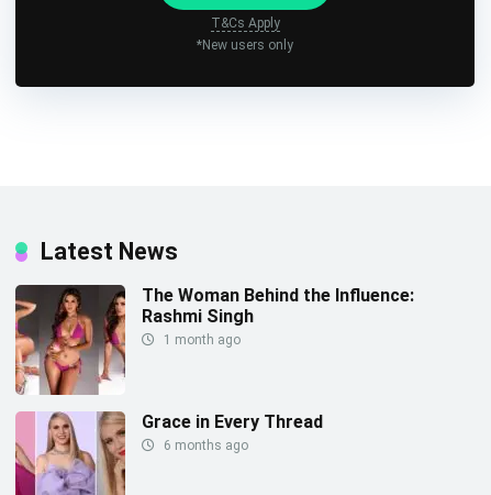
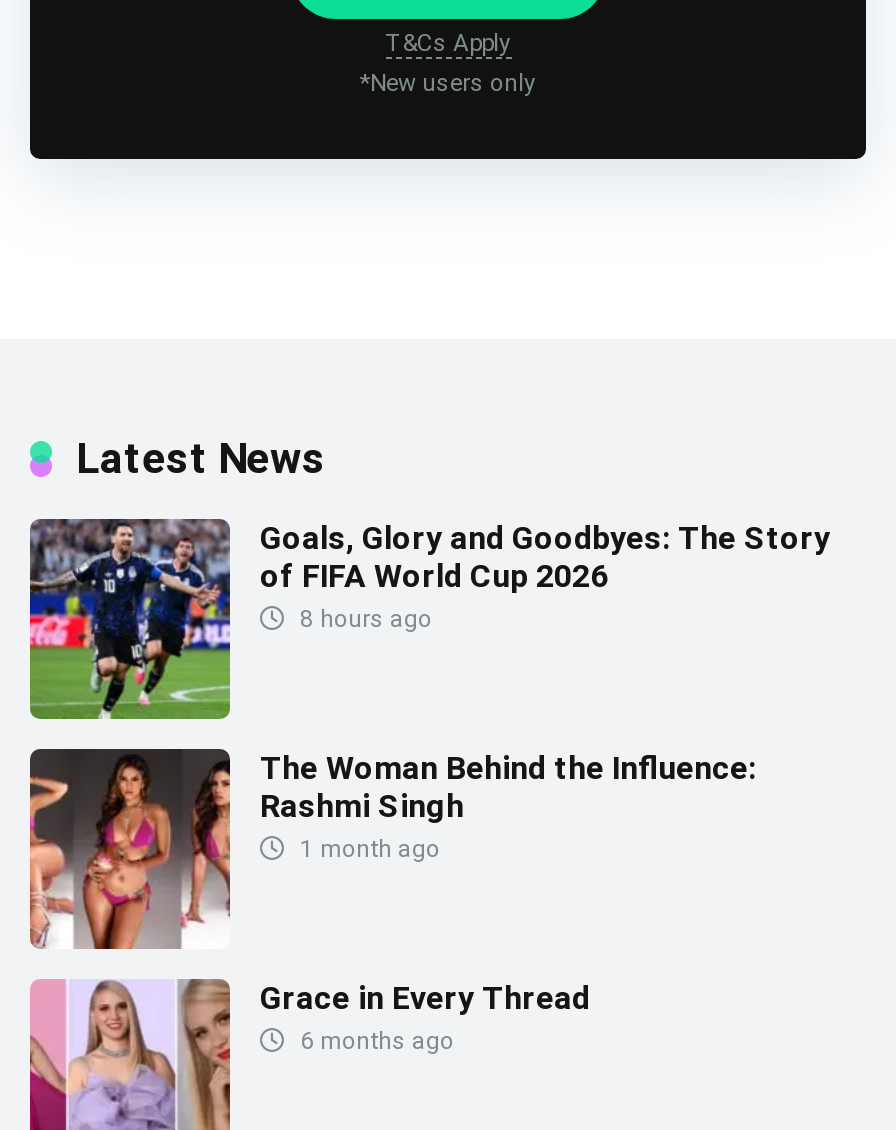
+ [image]
+ Goals, Glory and Goodbyes: The Story
+ of FIFA World Cup 2026
+ 8 hours ago
